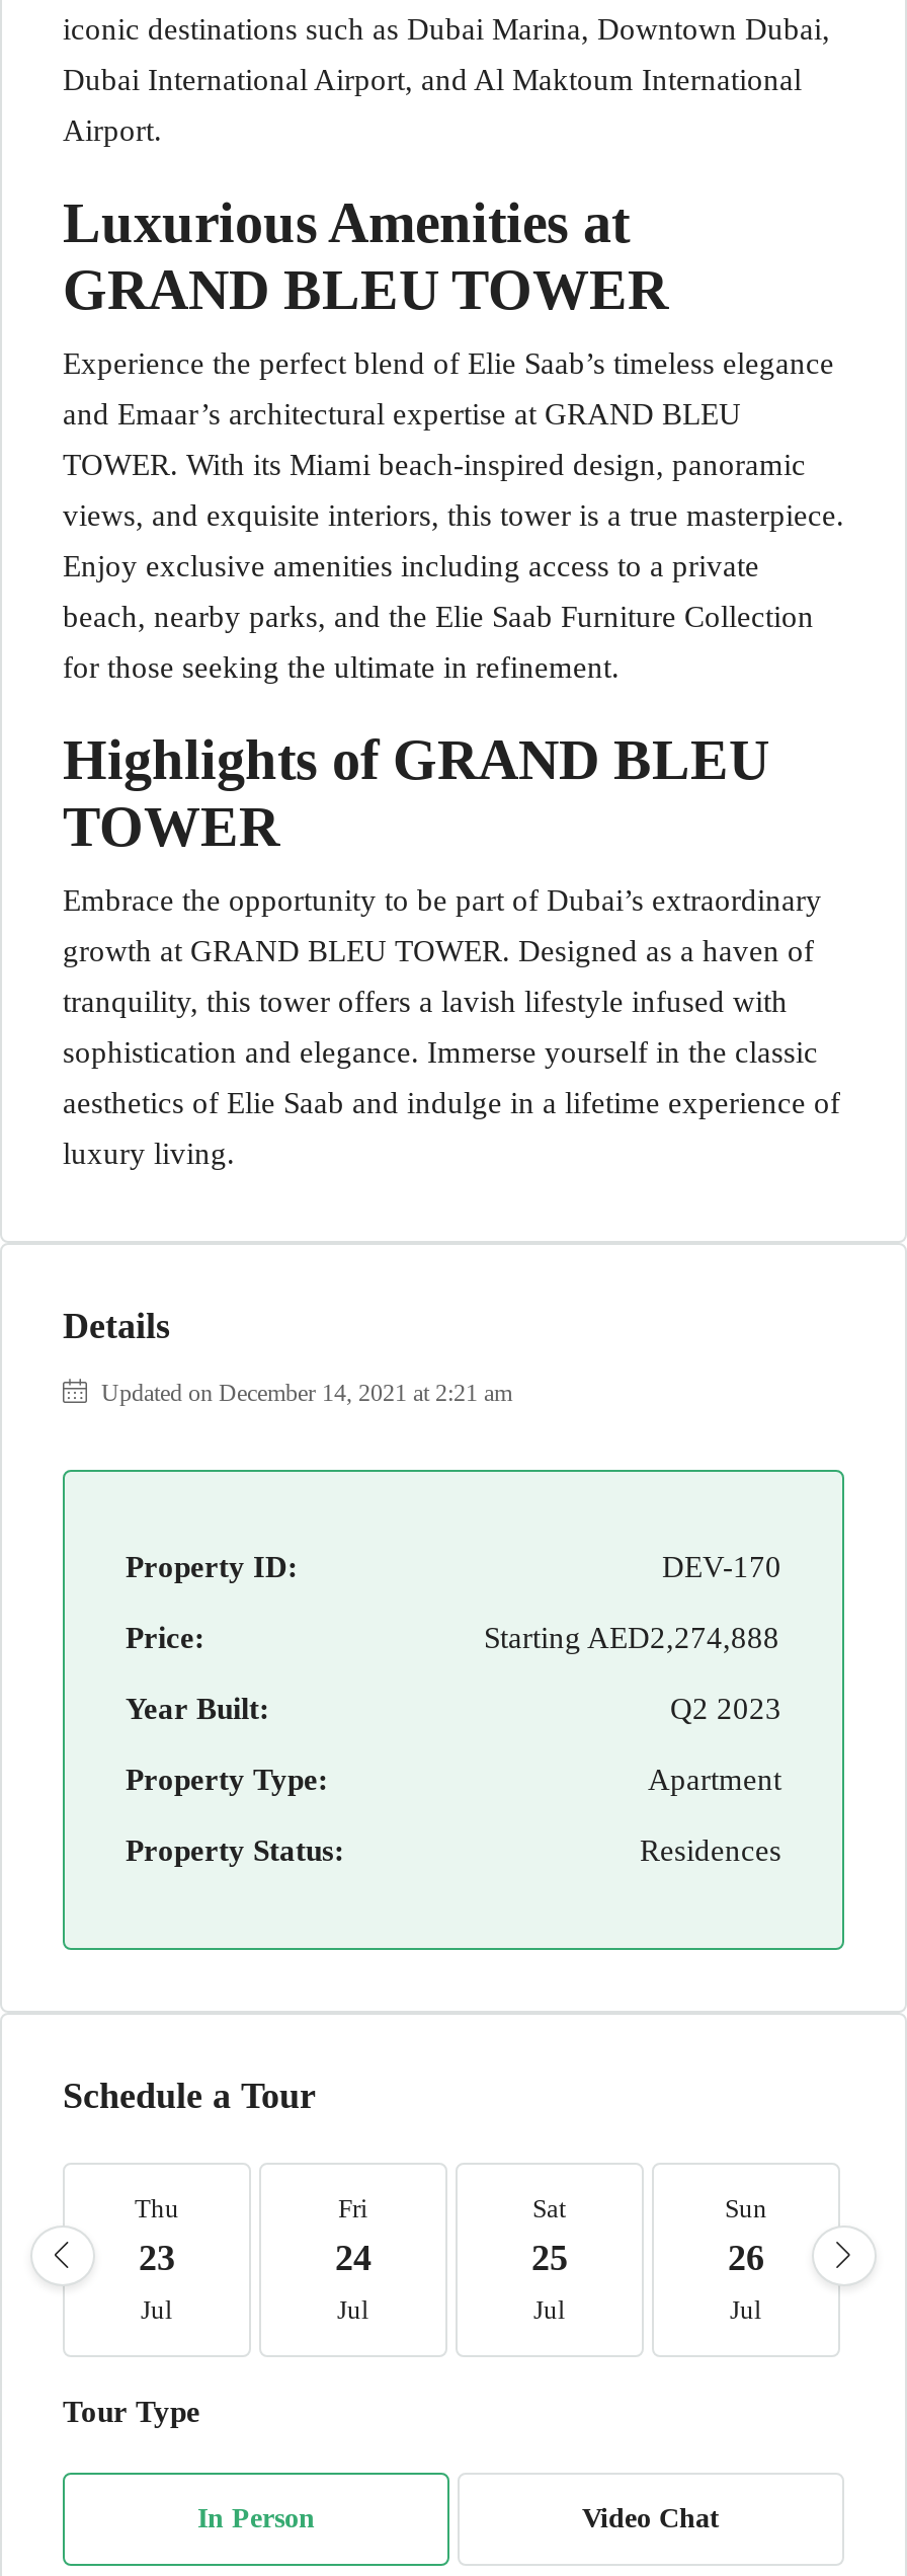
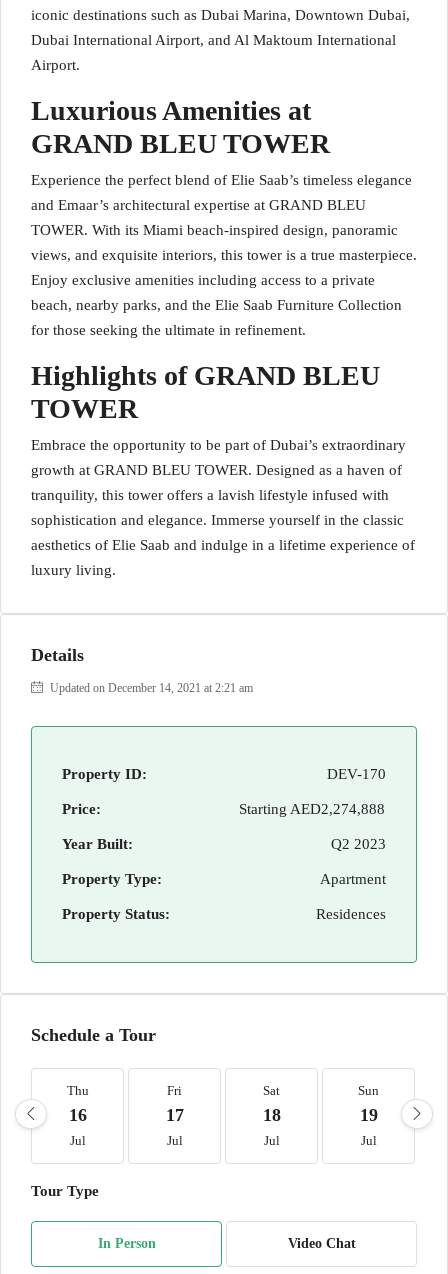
- 23
+ 16

- 24
+ 17

- 25
+ 18

- 26
+ 19
